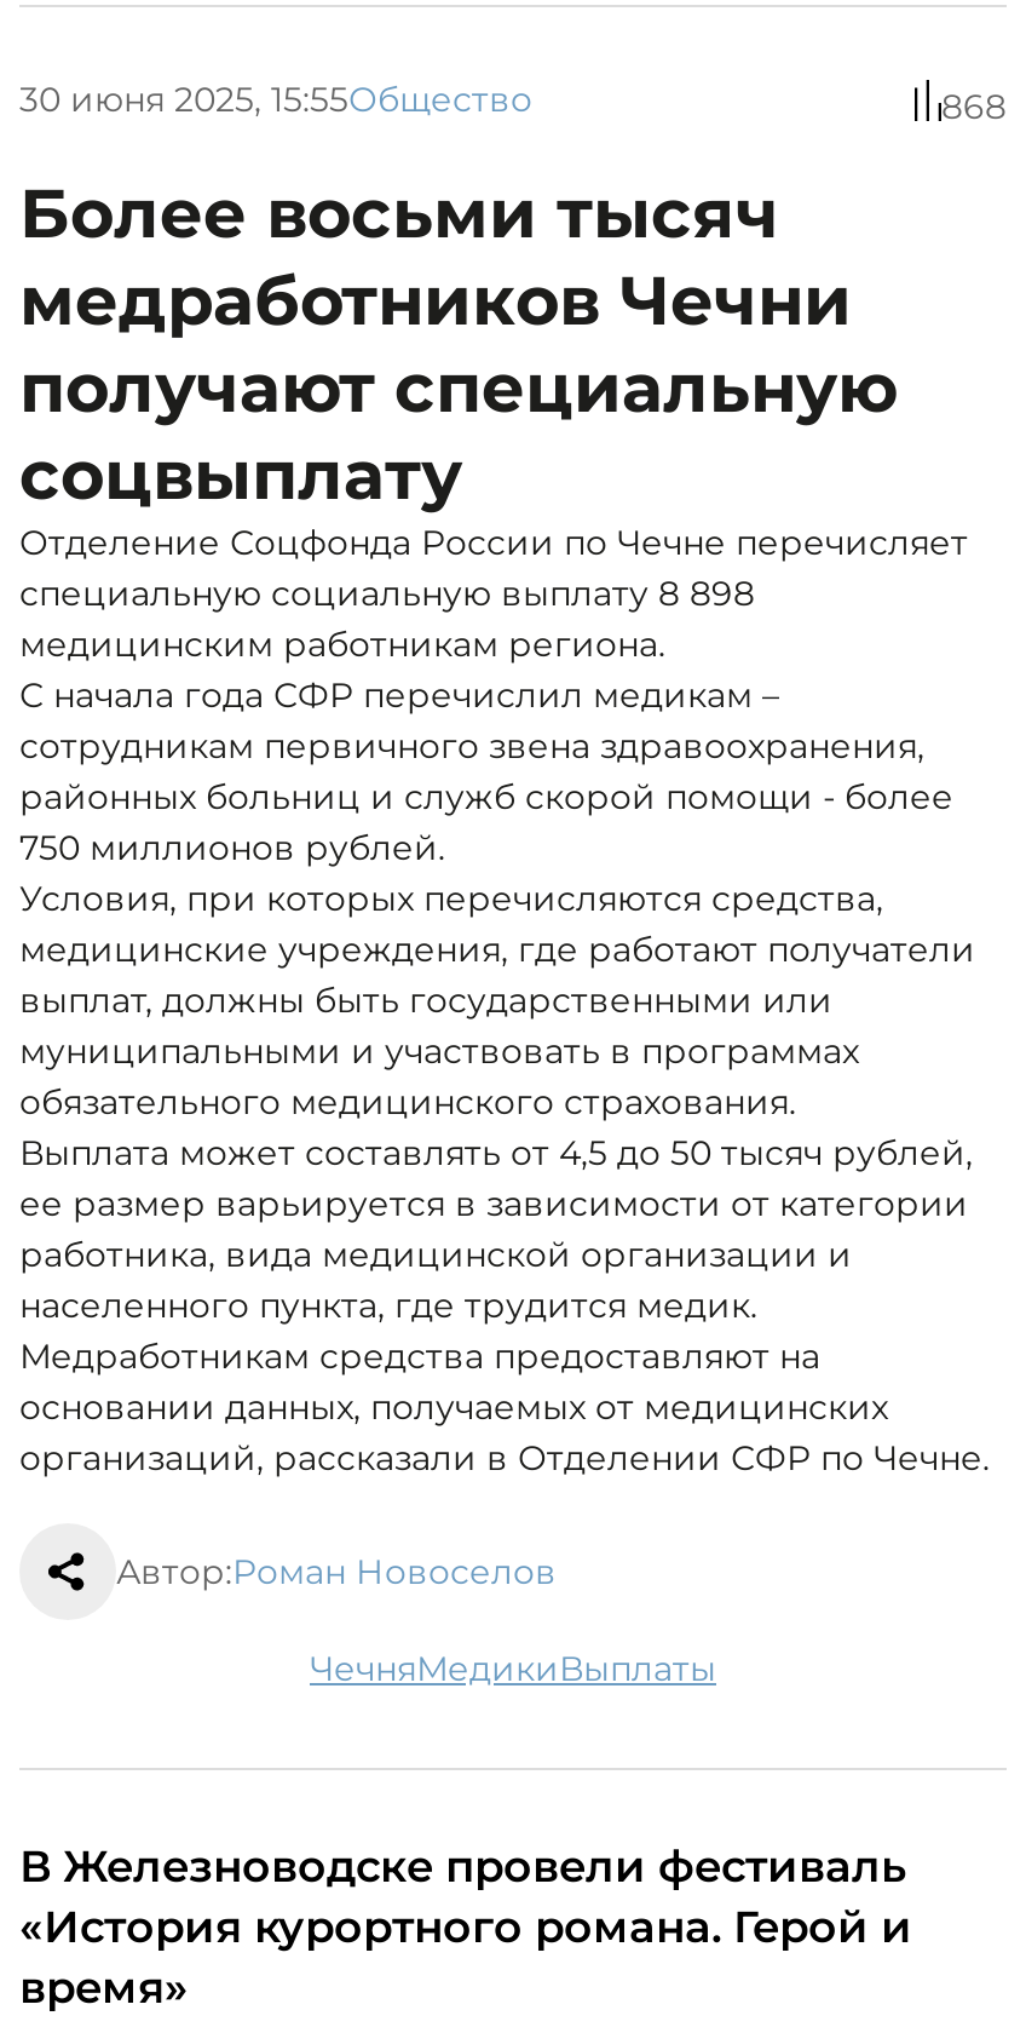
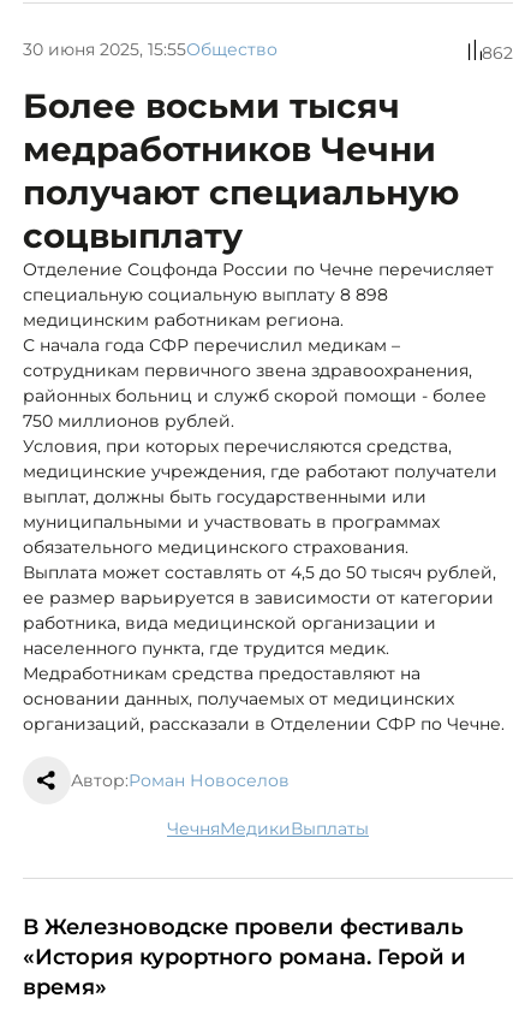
- 868
+ 862
